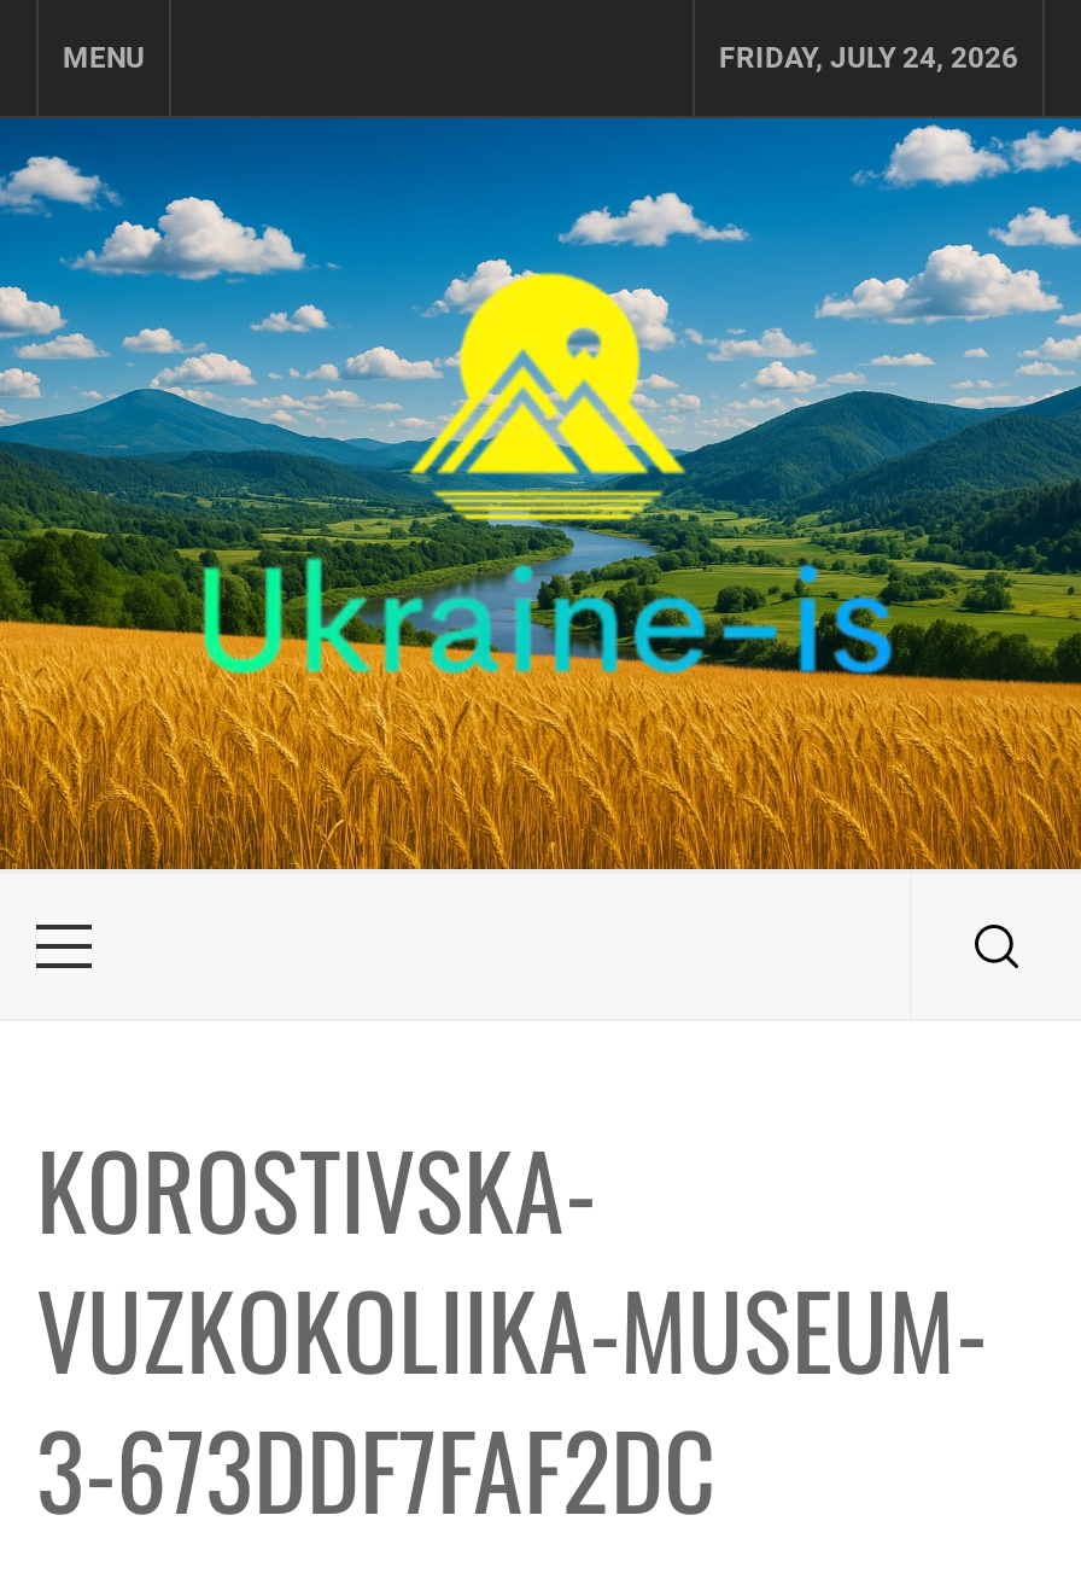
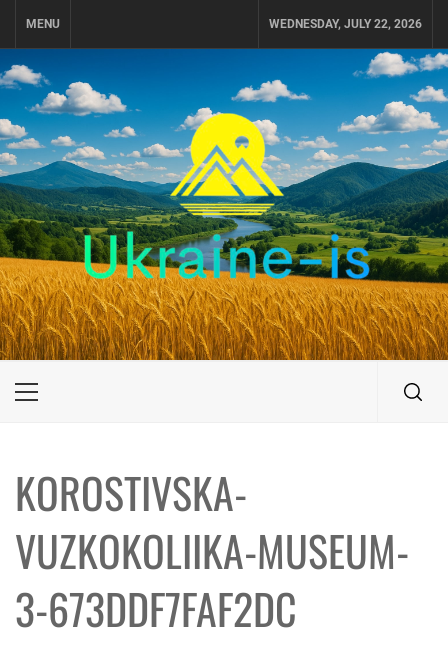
- FRIDAY, JULY 24, 2026
+ WEDNESDAY, JULY 22, 2026
